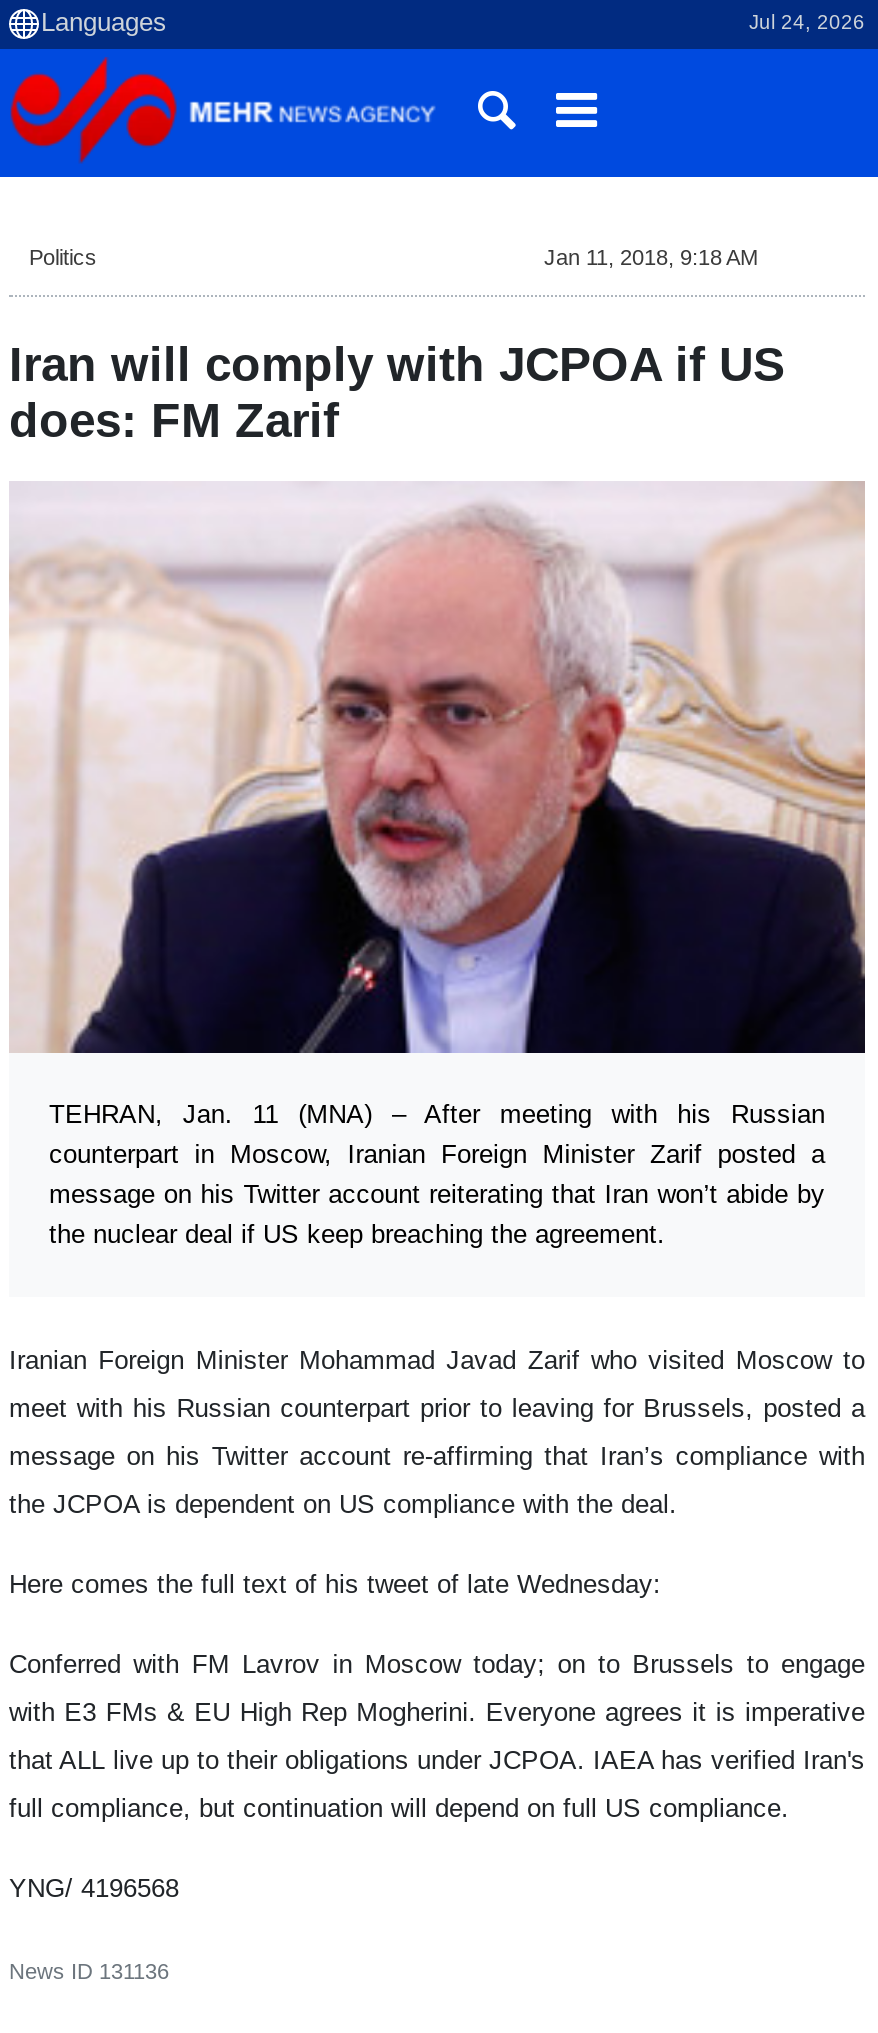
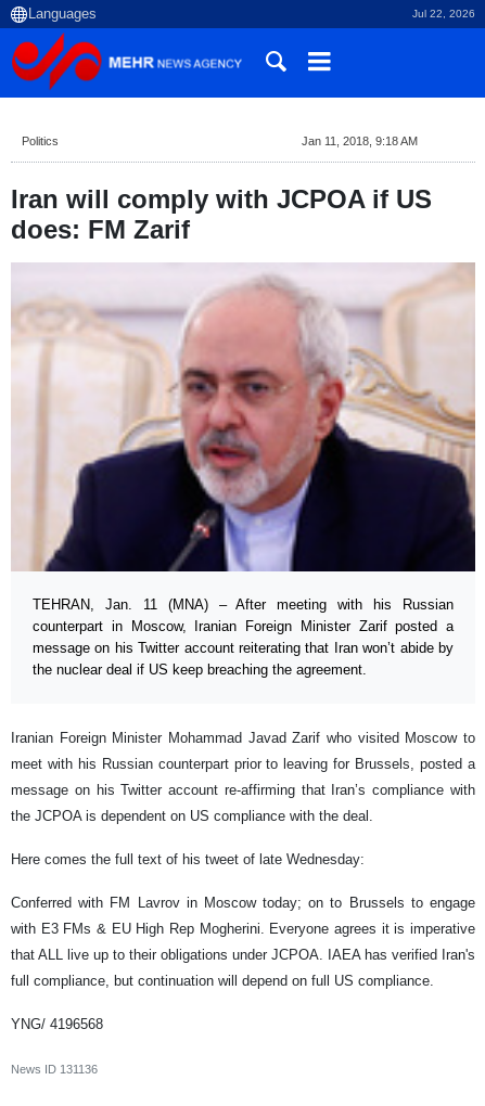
- Jul 24, 2026
+ Jul 22, 2026
